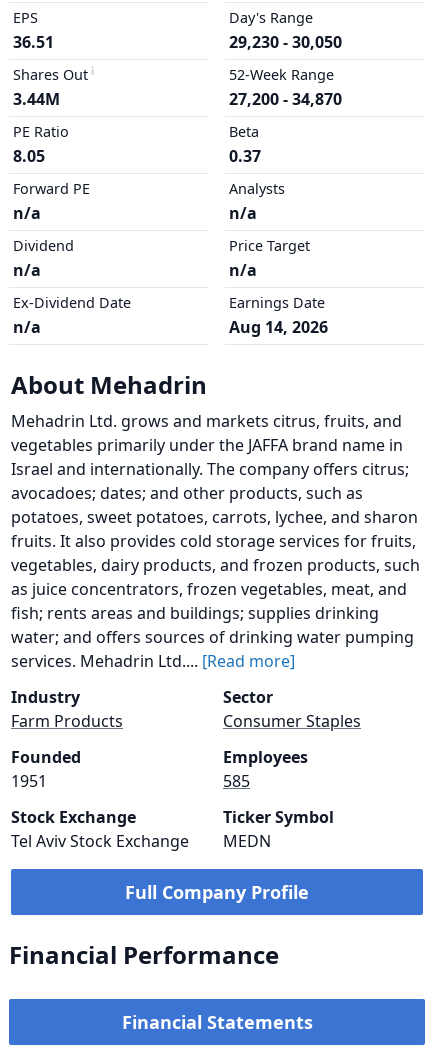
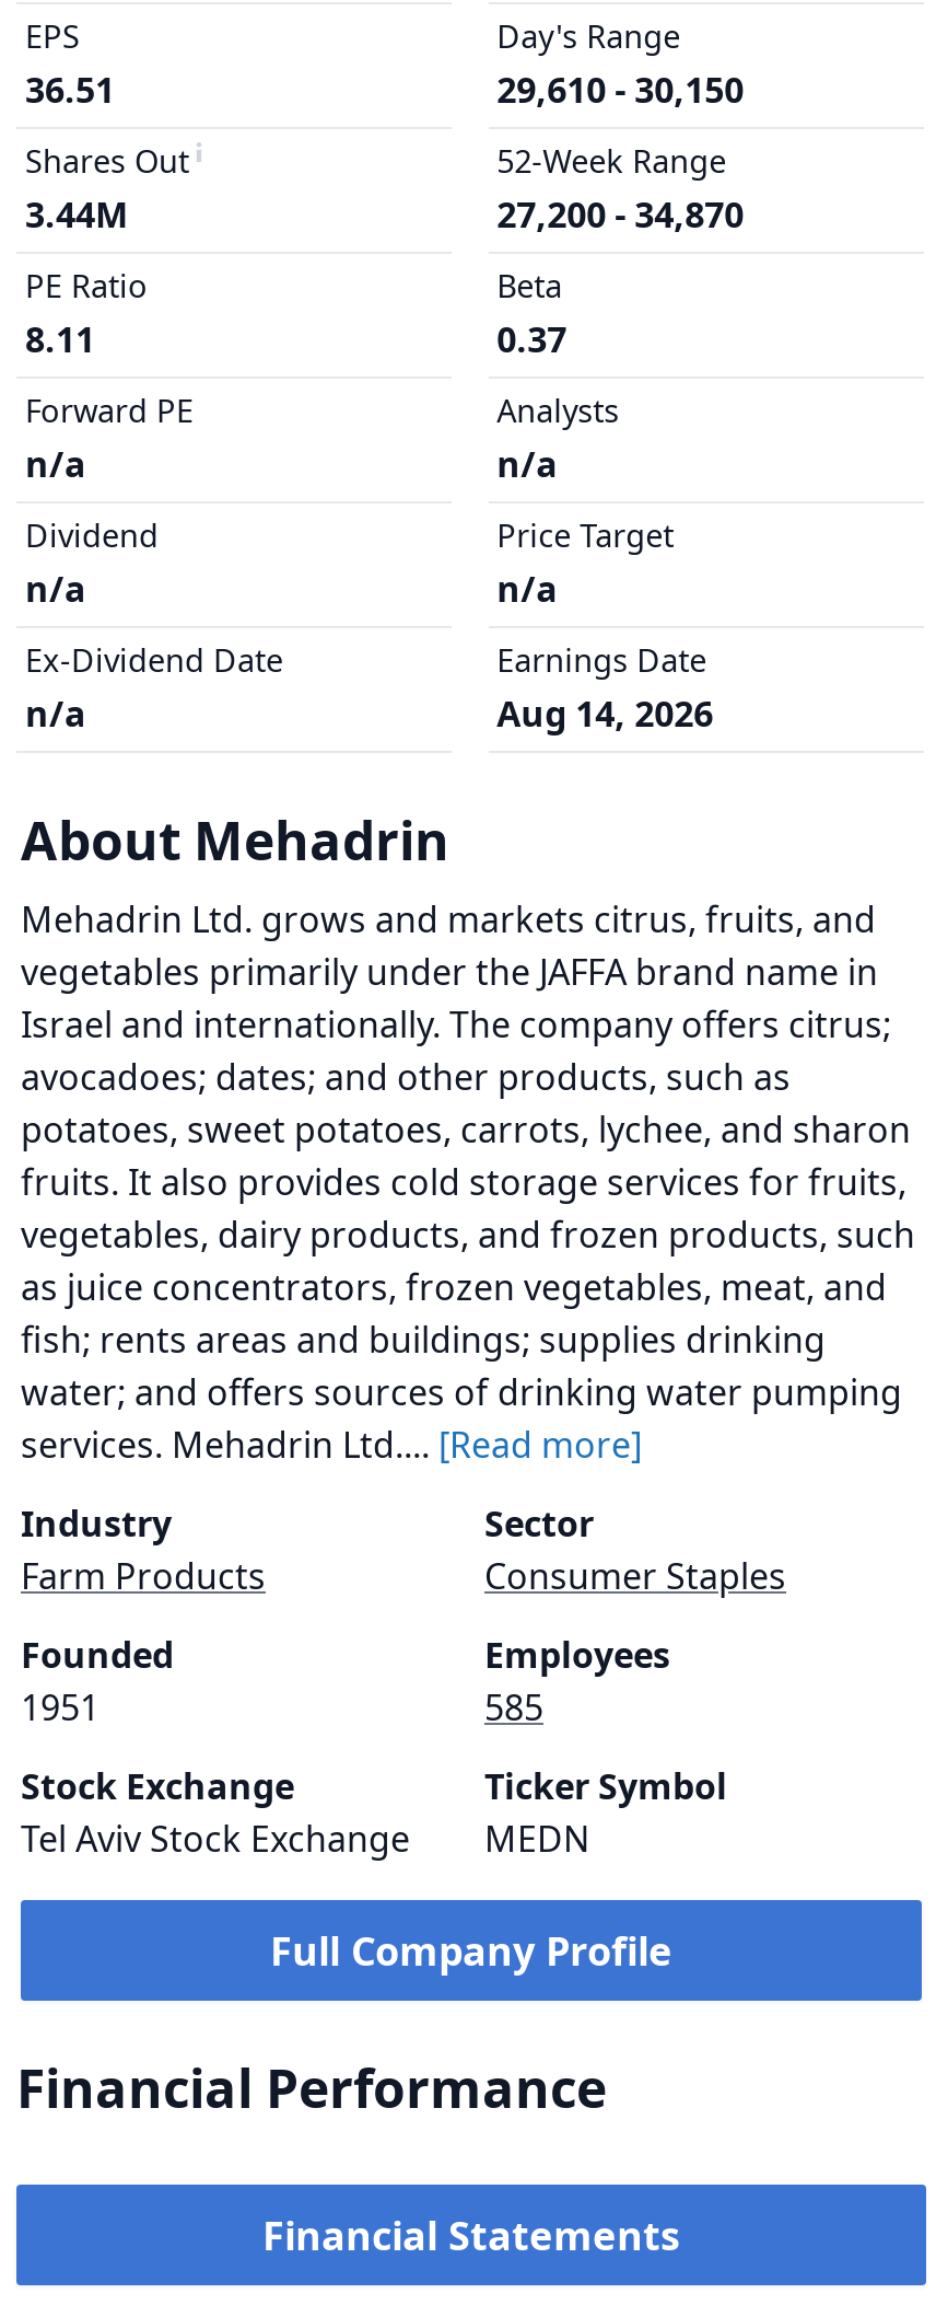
- 29,230 - 30,050
+ 29,610 - 30,150

- 8.05
+ 8.11
